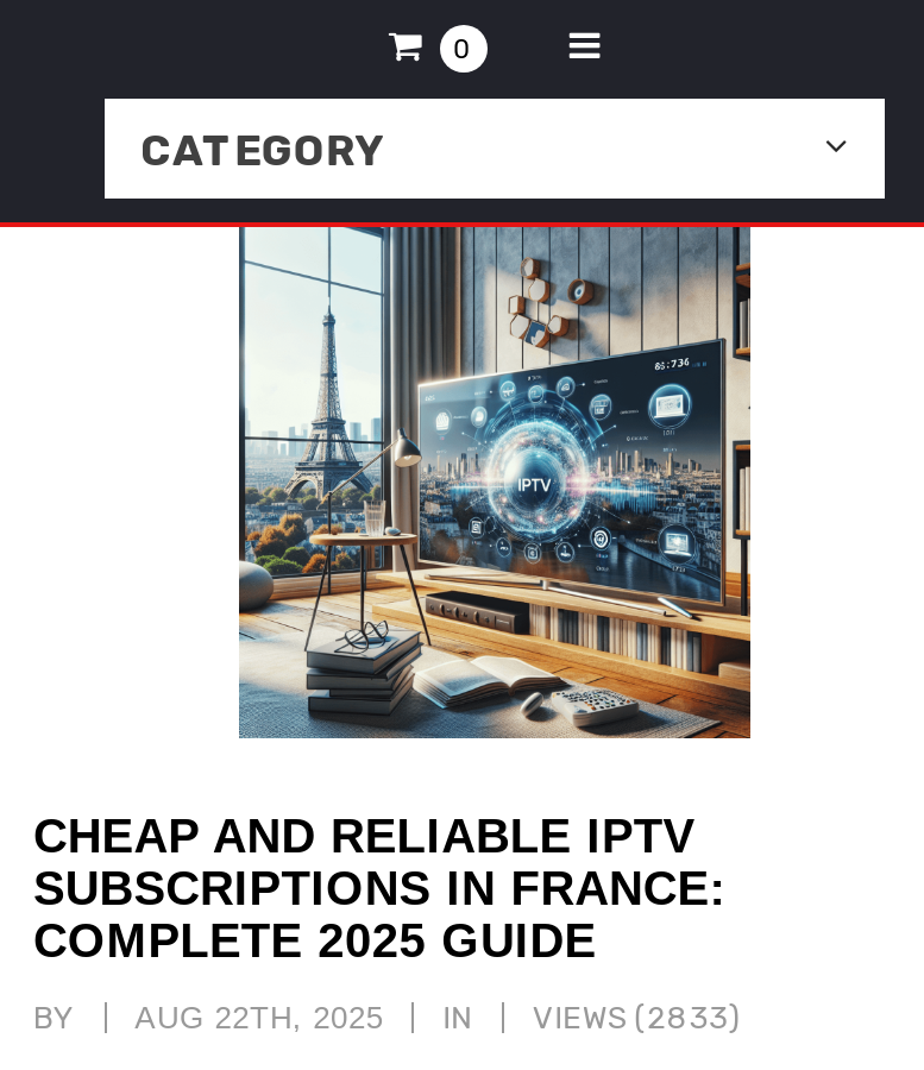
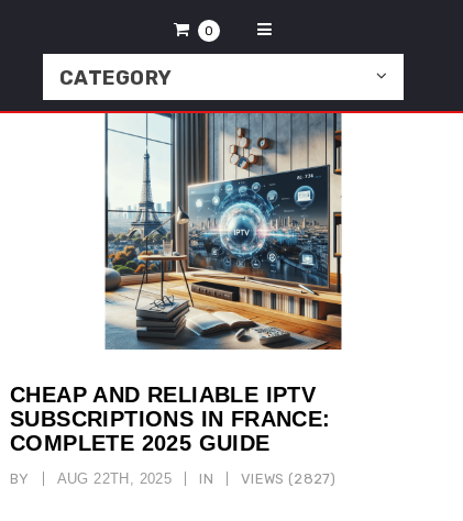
- BY AUG 22TH, 2025 IN VIEWS (2833)
+ BY AUG 22TH, 2025 IN VIEWS (2827)
